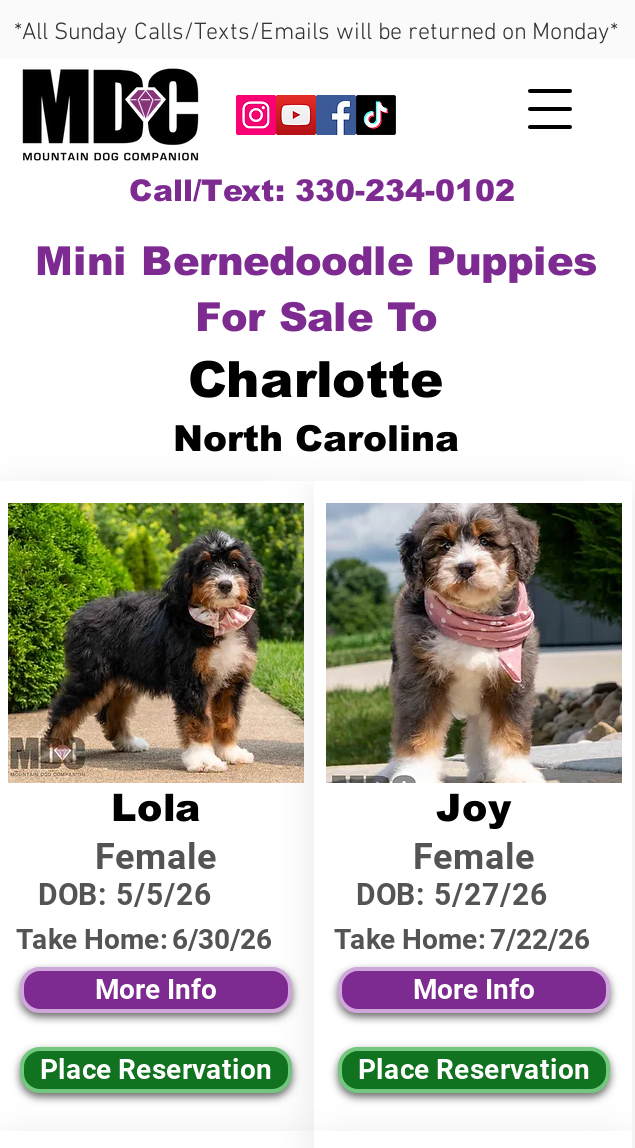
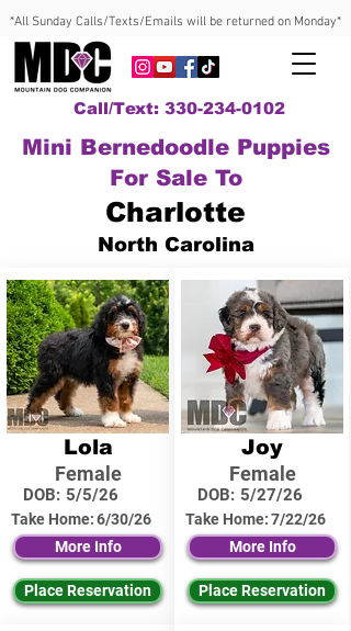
- [image]
+ [image]
